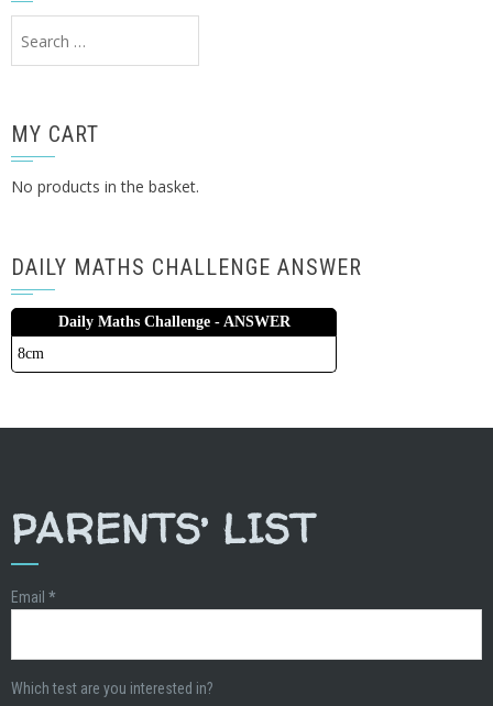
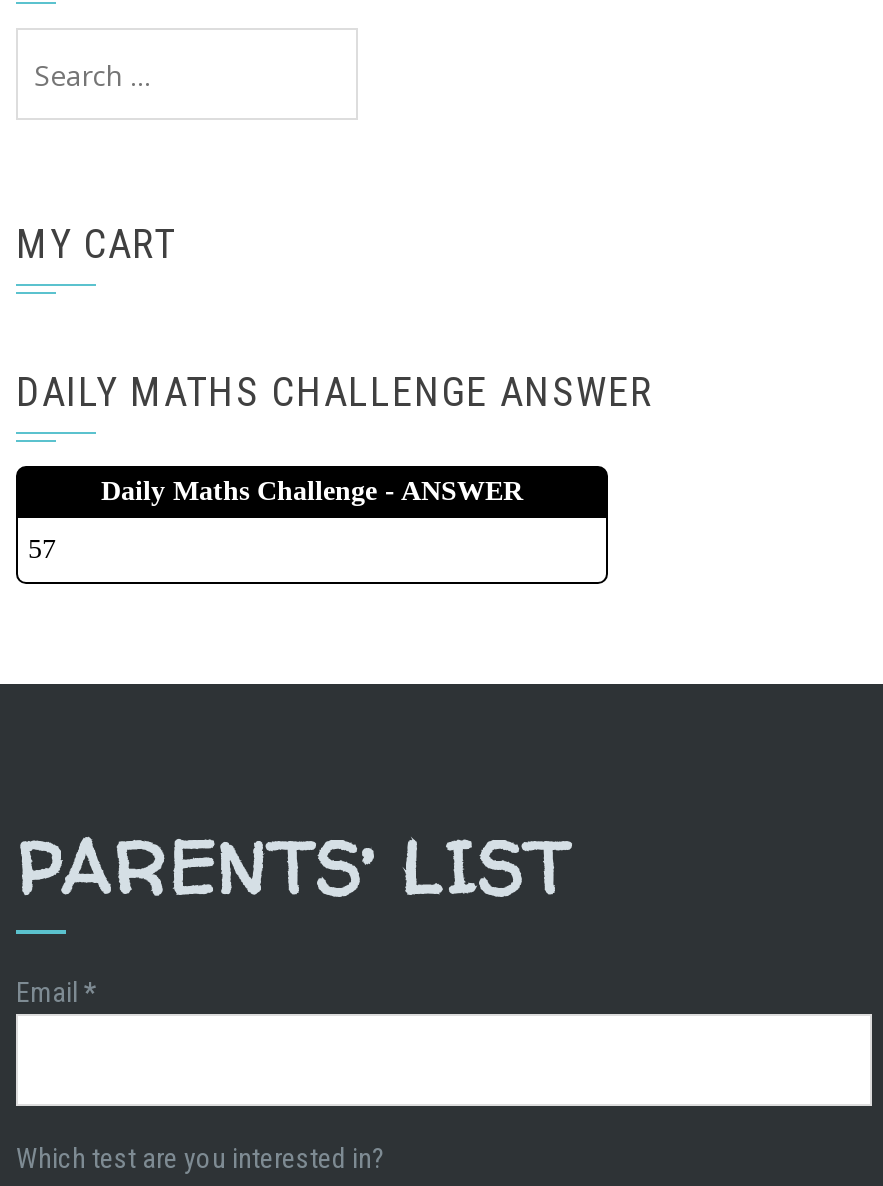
- No products in the basket.

- 8cm
+ 57
